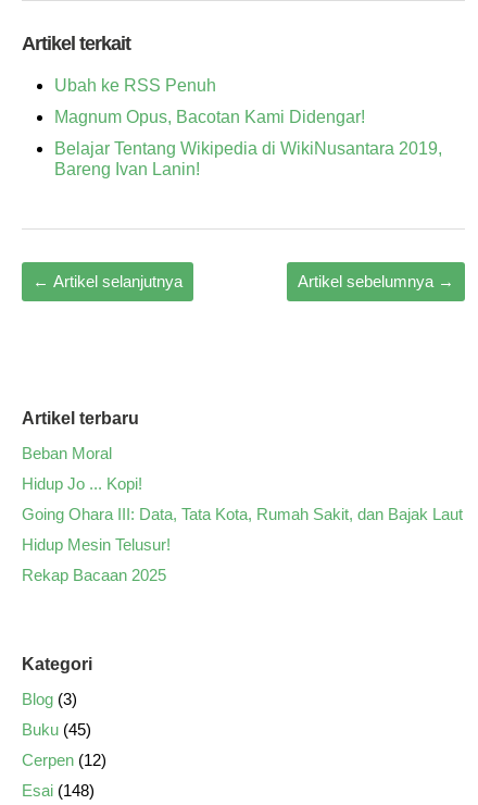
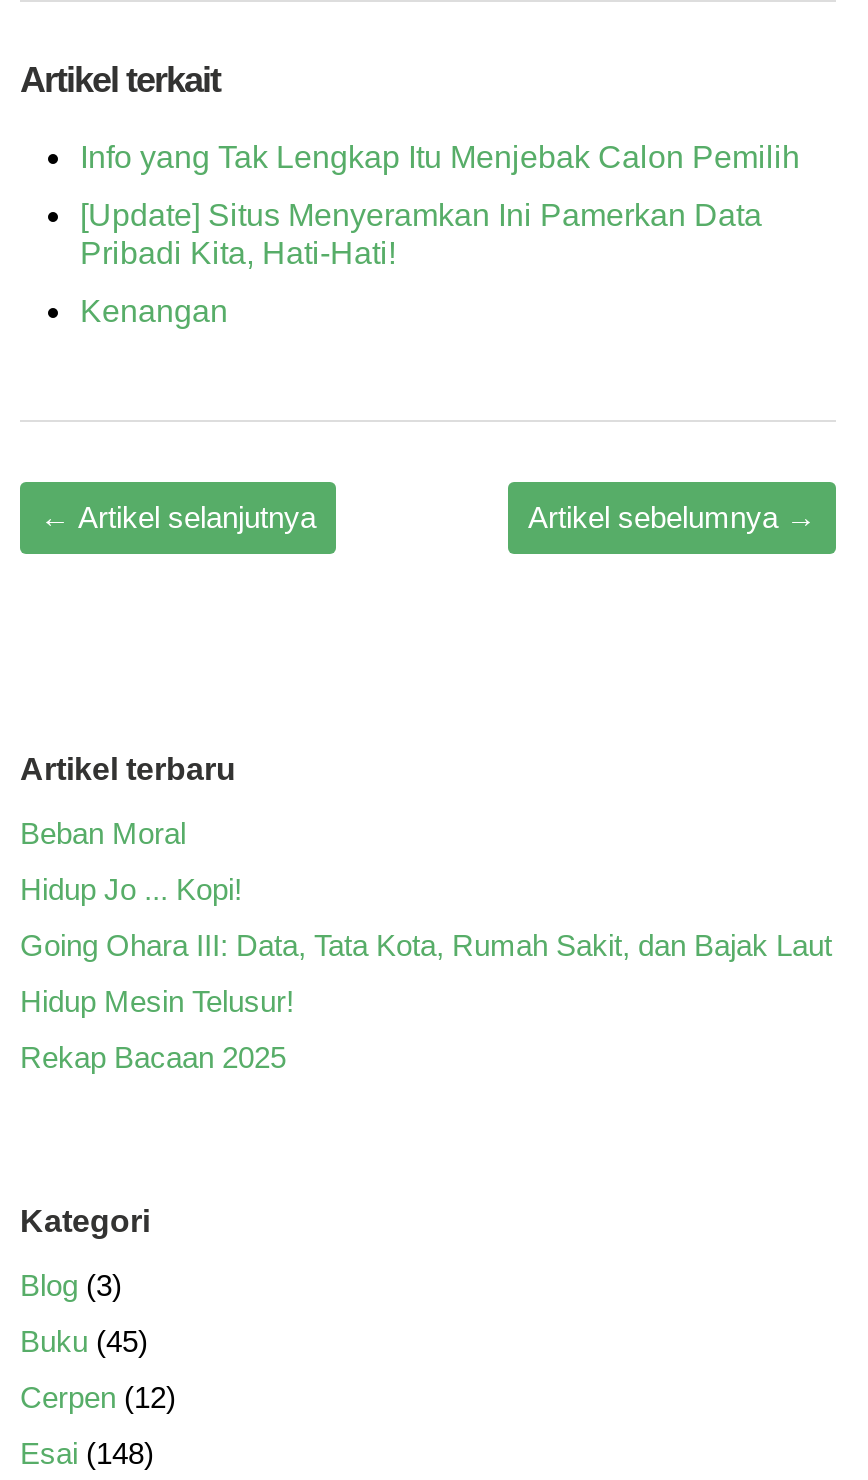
- Ubah ke RSS Penuh
+ Info yang Tak Lengkap Itu Menjebak Calon Pemilih

- Magnum Opus, Bacotan Kami Didengar!
+ [Update] Situs Menyeramkan Ini Pamerkan Data
+ Pribadi Kita, Hati-Hati!

- Belajar Tentang Wikipedia di WikiNusantara 2019,
- Bareng Ivan Lanin!
+ Kenangan
